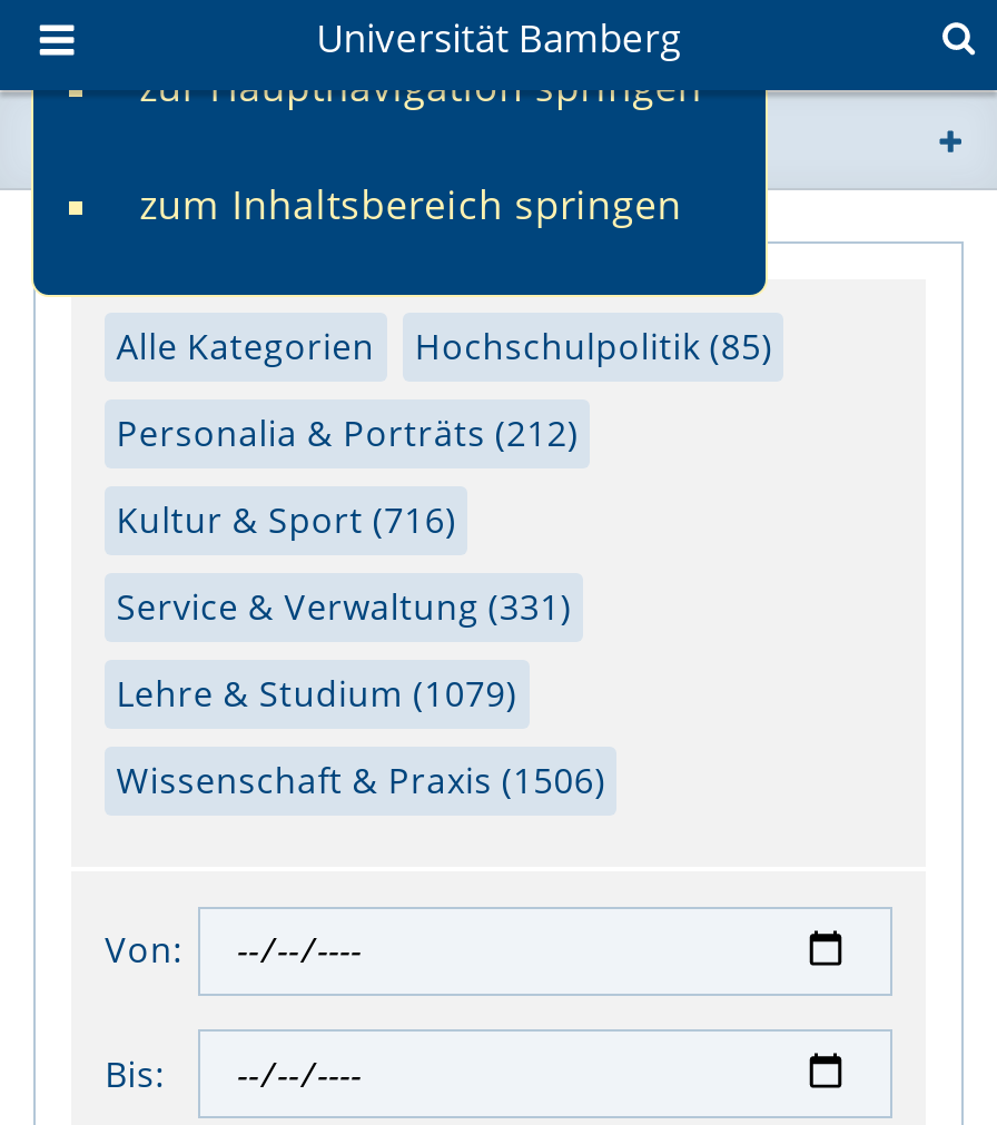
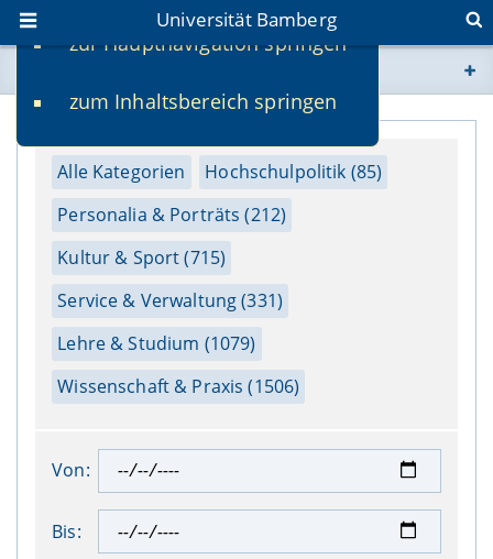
- Kultur & Sport (716)
+ Kultur & Sport (715)
